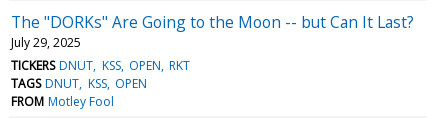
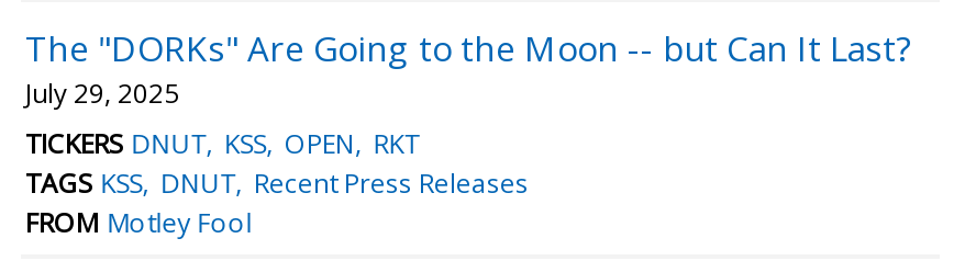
- TAGS DNUT KSS OPEN
+ TAGS KSS DNUT Recent Press Releases
